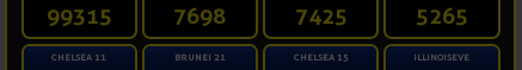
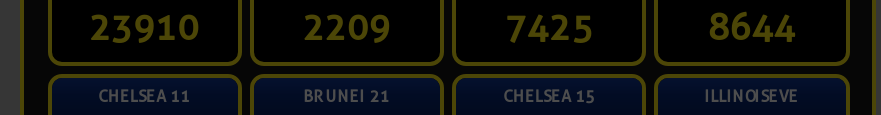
- 99315
+ 23910

- 7698
+ 2209

- 5265
+ 8644
